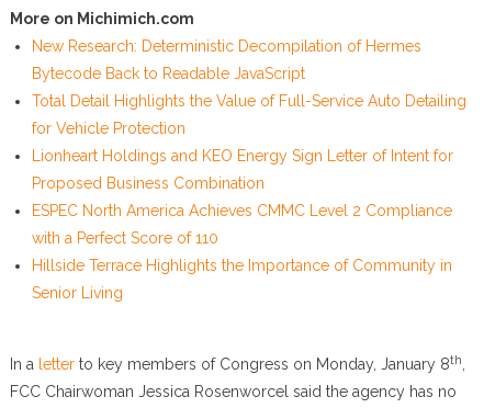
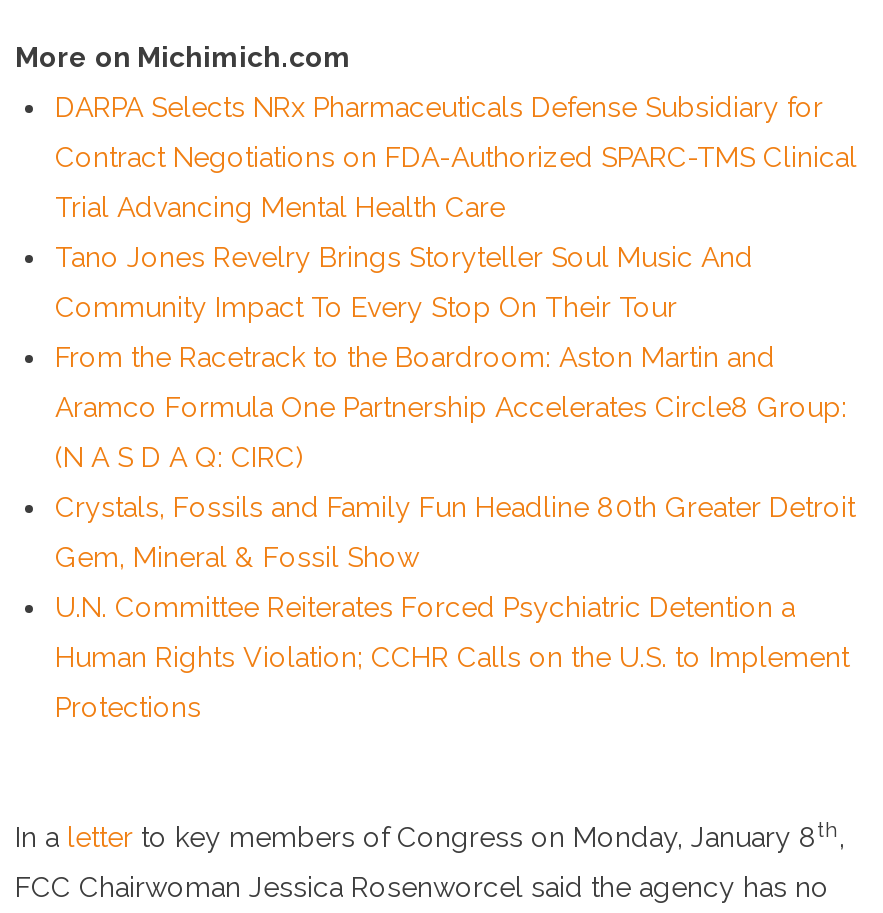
- New Research: Deterministic Decompilation of Hermes
- Bytecode Back to Readable JavaScript
- Total Detail Highlights the Value of Full-Service Auto Detailing
- for Vehicle Protection
- Lionheart Holdings and KEO Energy Sign Letter of Intent for
- Proposed Business Combination
- ESPEC North America Achieves CMMC Level 2 Compliance
- with a Perfect Score of 110
- Hillside Terrace Highlights the Importance of Community in
- Senior Living
+ DARPA Selects NRx Pharmaceuticals Defense Subsidiary for
+ Contract Negotiations on FDA-Authorized SPARC-TMS Clinical
+ Trial Advancing Mental Health Care
+ Tano Jones Revelry Brings Storyteller Soul Music And
+ Community Impact To Every Stop On Their Tour
+ From the Racetrack to the Boardroom: Aston Martin and
+ Aramco Formula One Partnership Accelerates Circle8 Group:
+ (N A S D A Q: CIRC)
+ Crystals, Fossils and Family Fun Headline 80th Greater Detroit
+ Gem, Mineral & Fossil Show
+ U.N. Committee Reiterates Forced Psychiatric Detention a
+ Human Rights Violation; CCHR Calls on the U.S. to Implement
+ Protections
